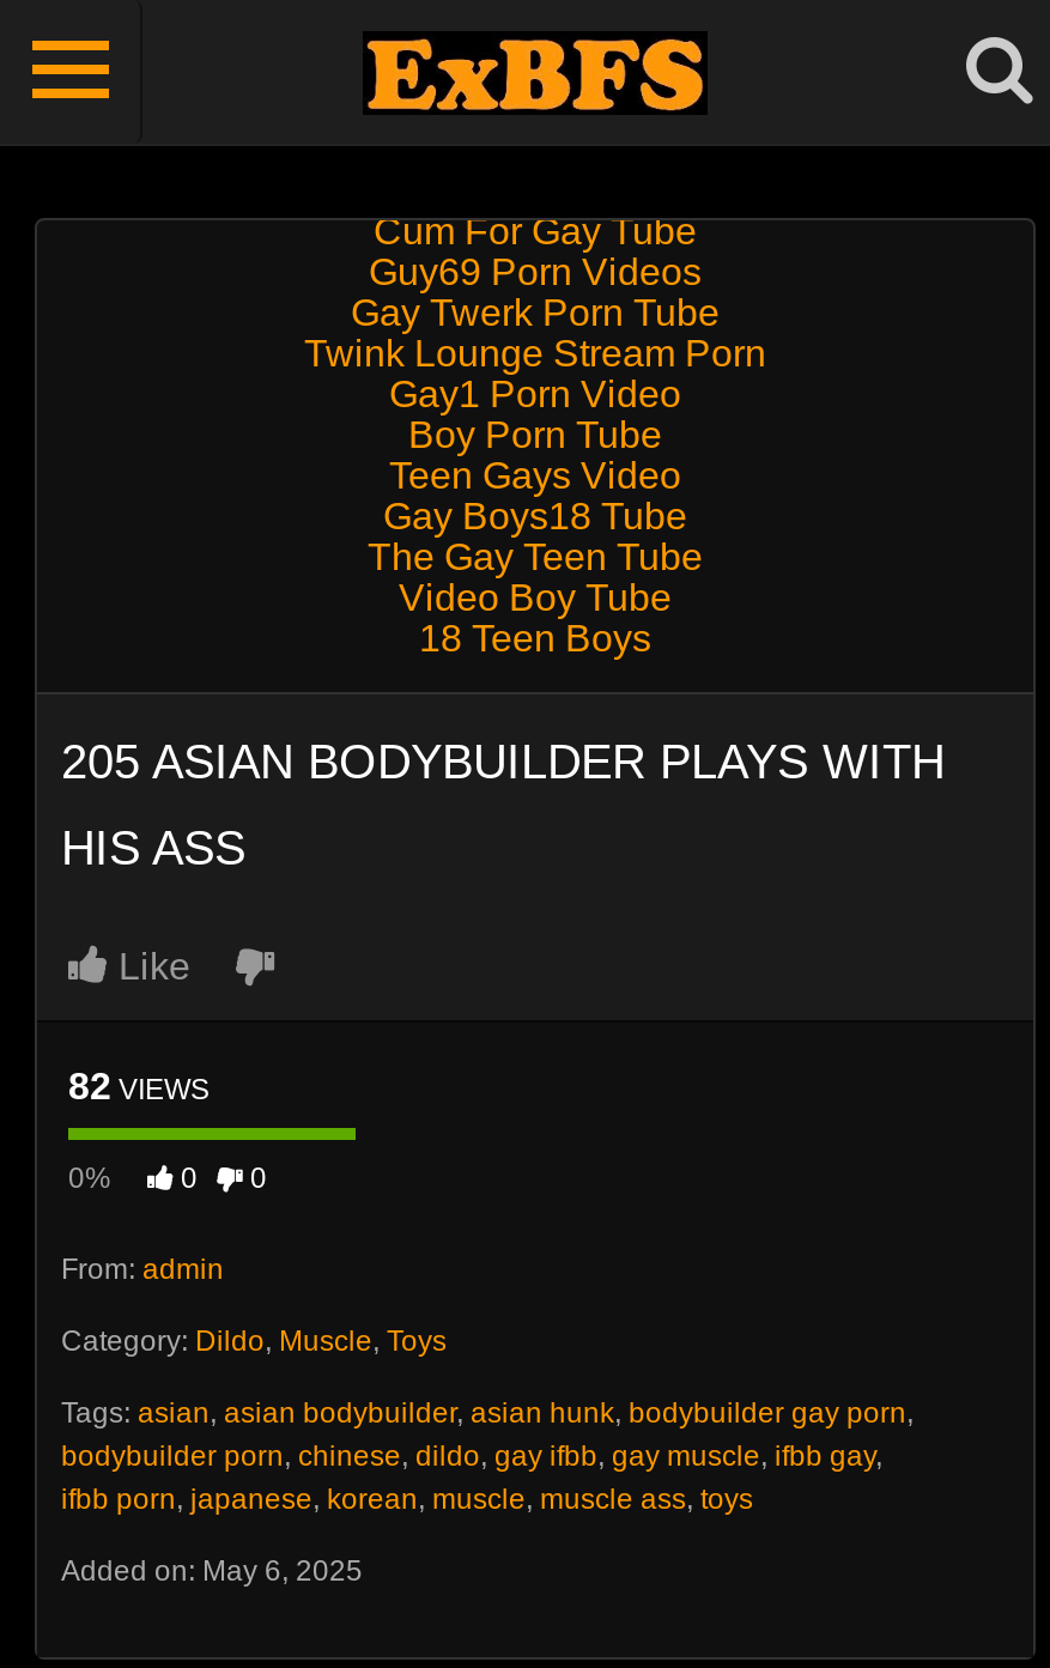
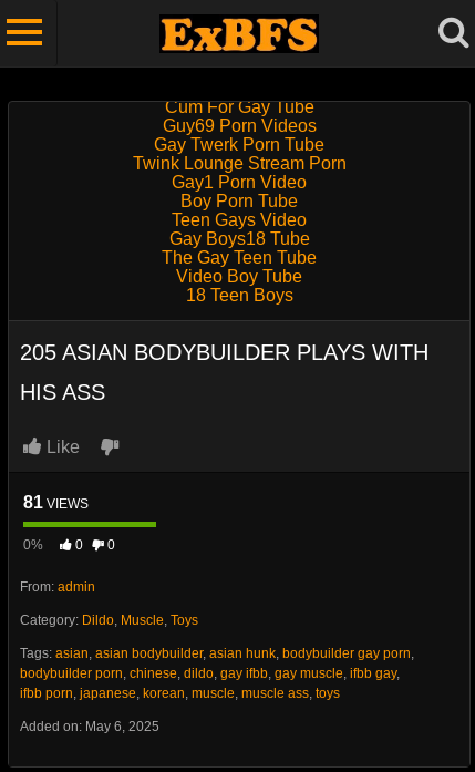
- 82 VIEWS
+ 81 VIEWS
